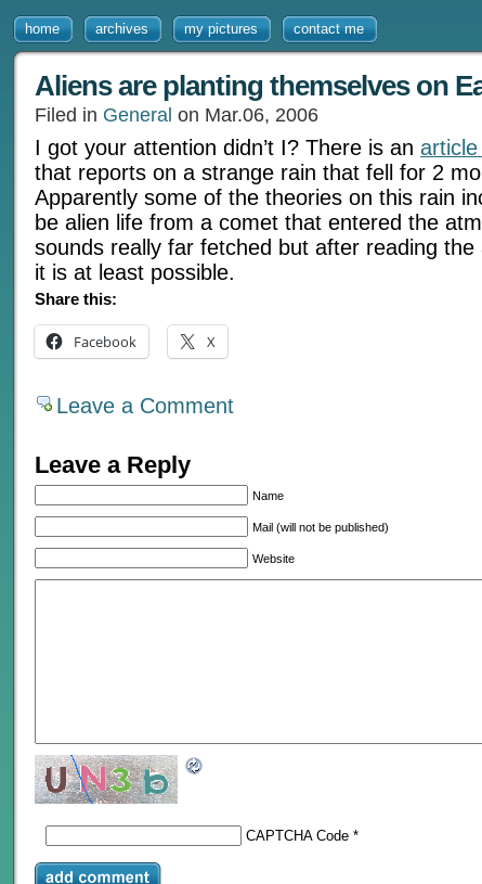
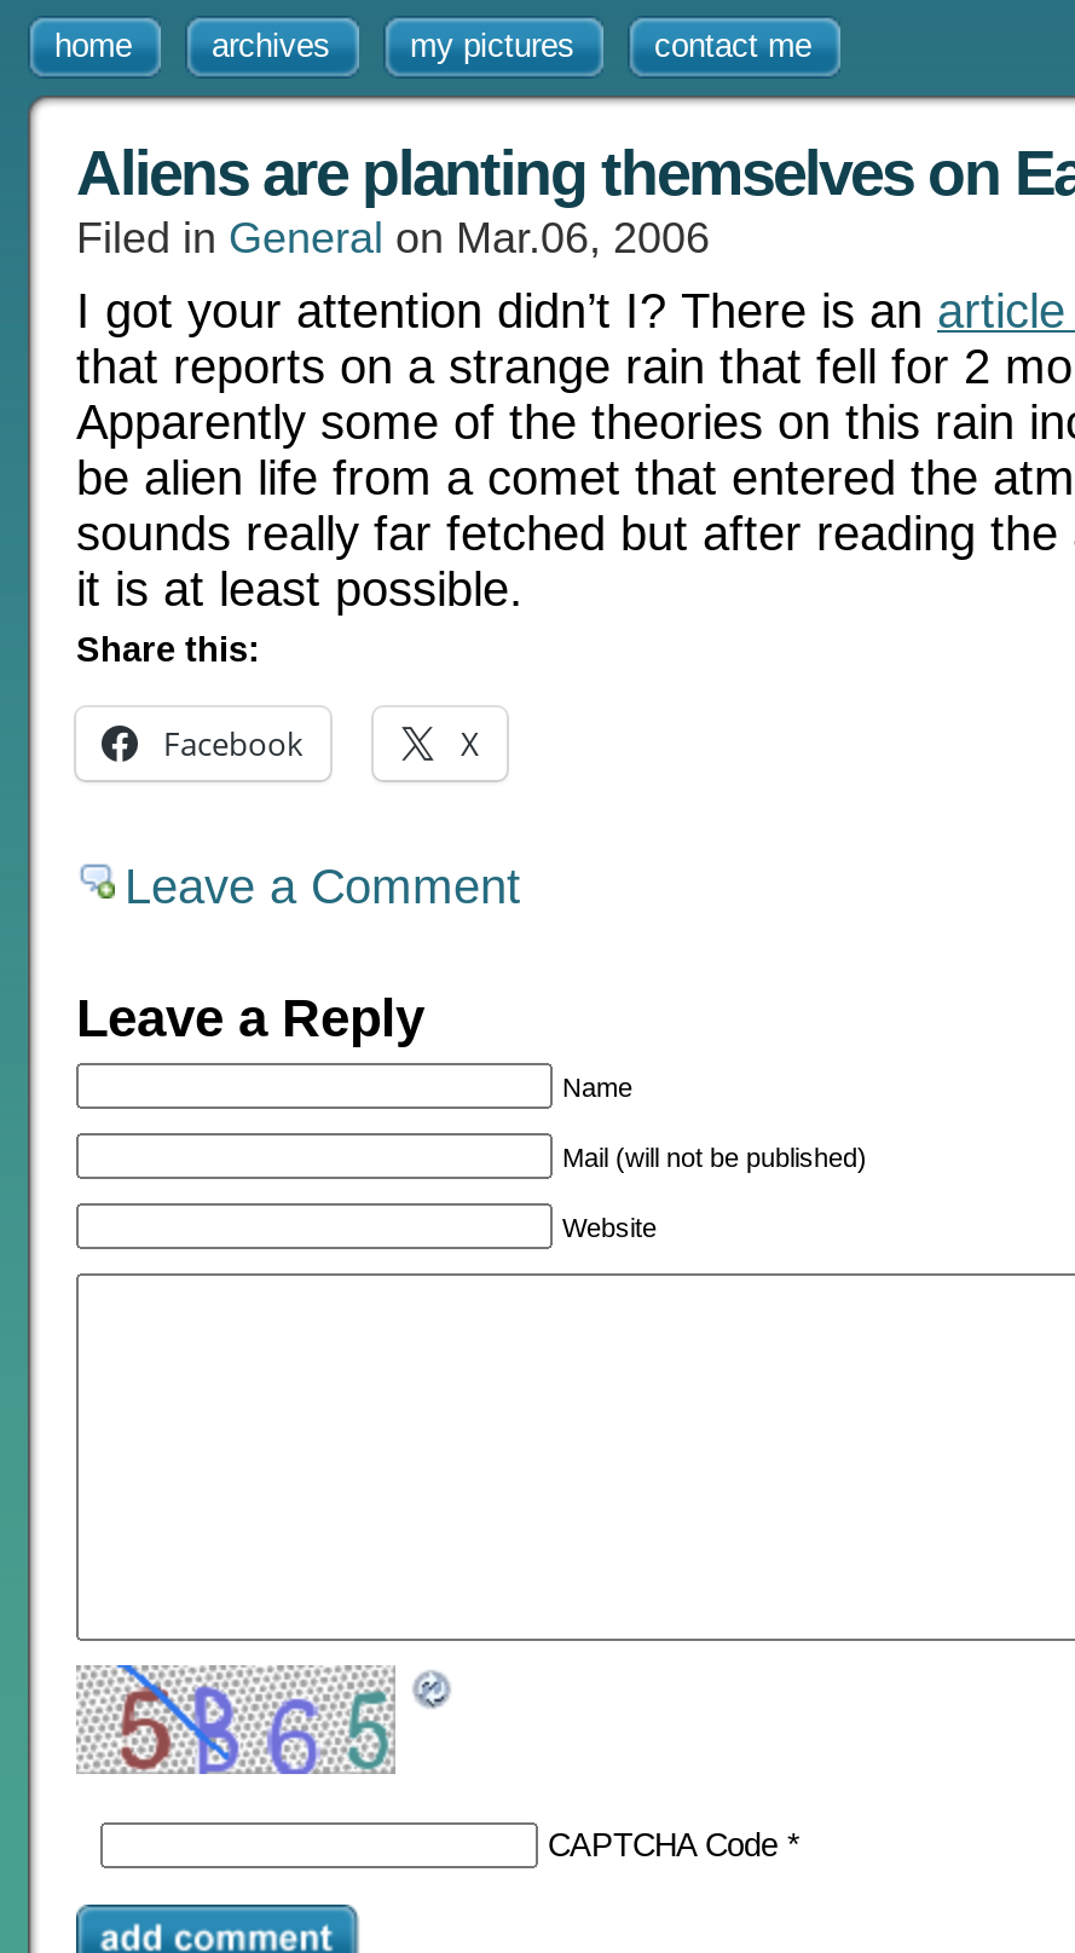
- [image]
+ [image]
